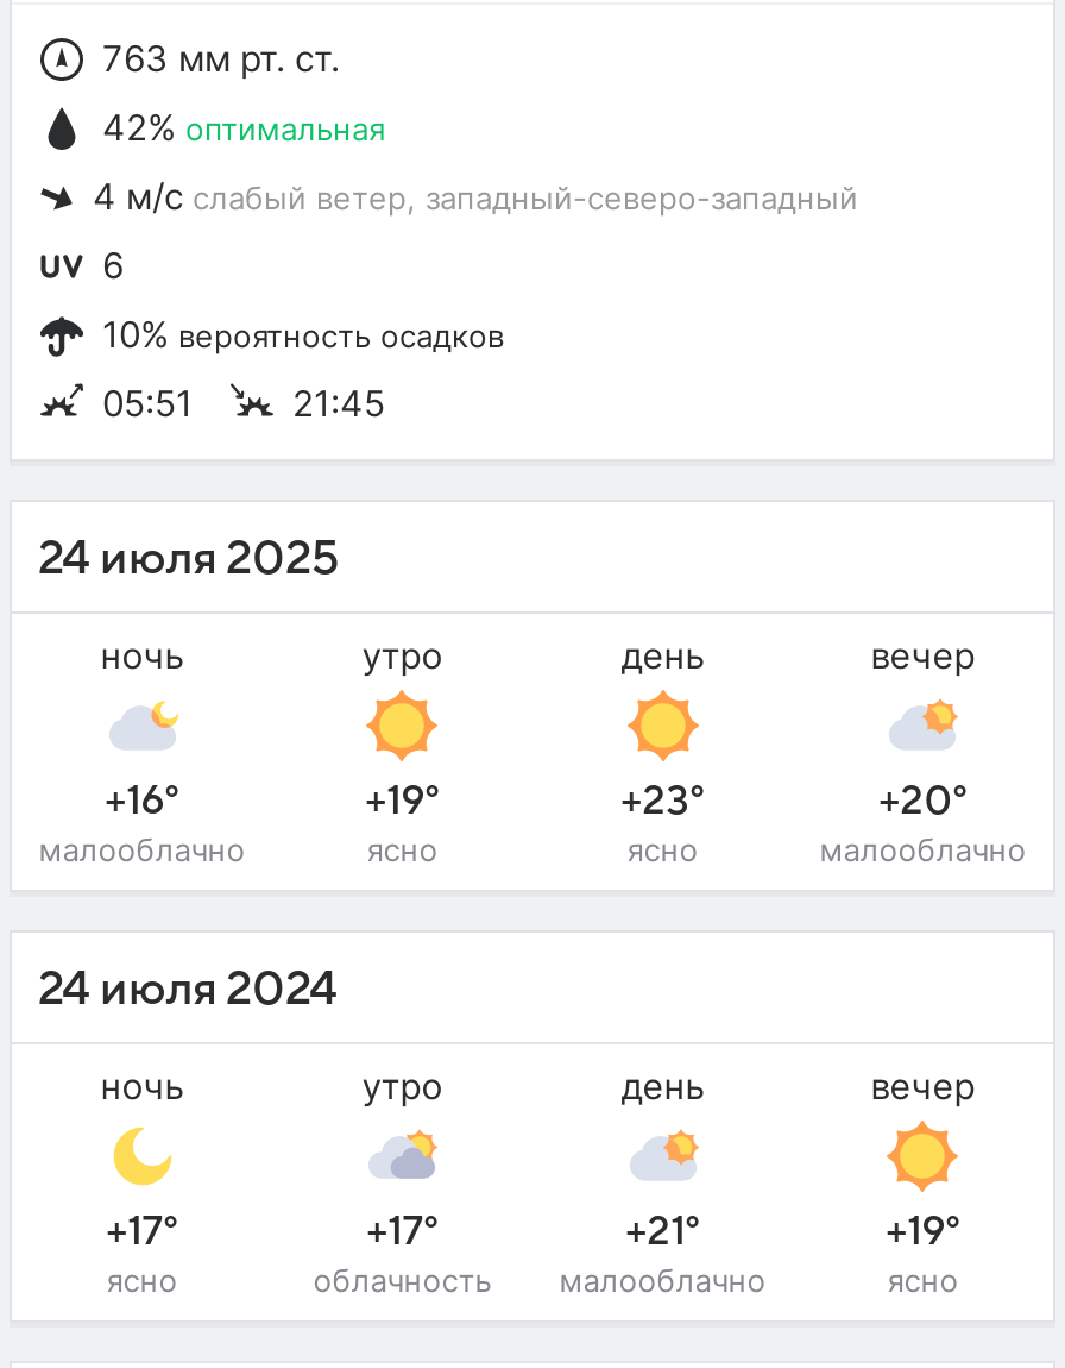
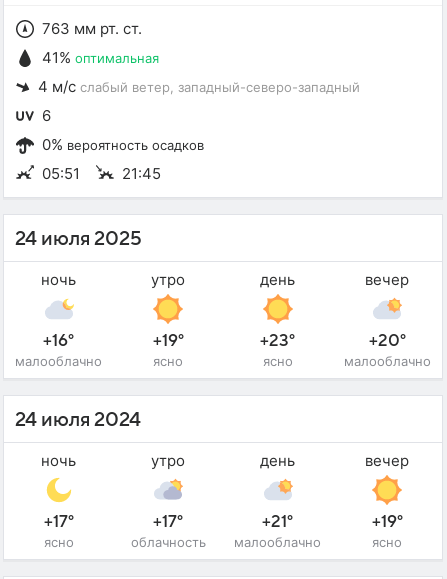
- 42% оптимальная
+ 41% оптимальная

- 10% вероятность осадков
+ 0% вероятность осадков
